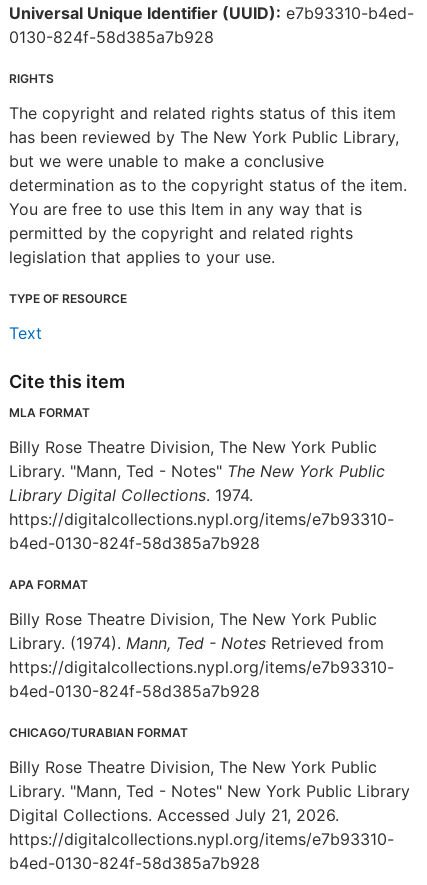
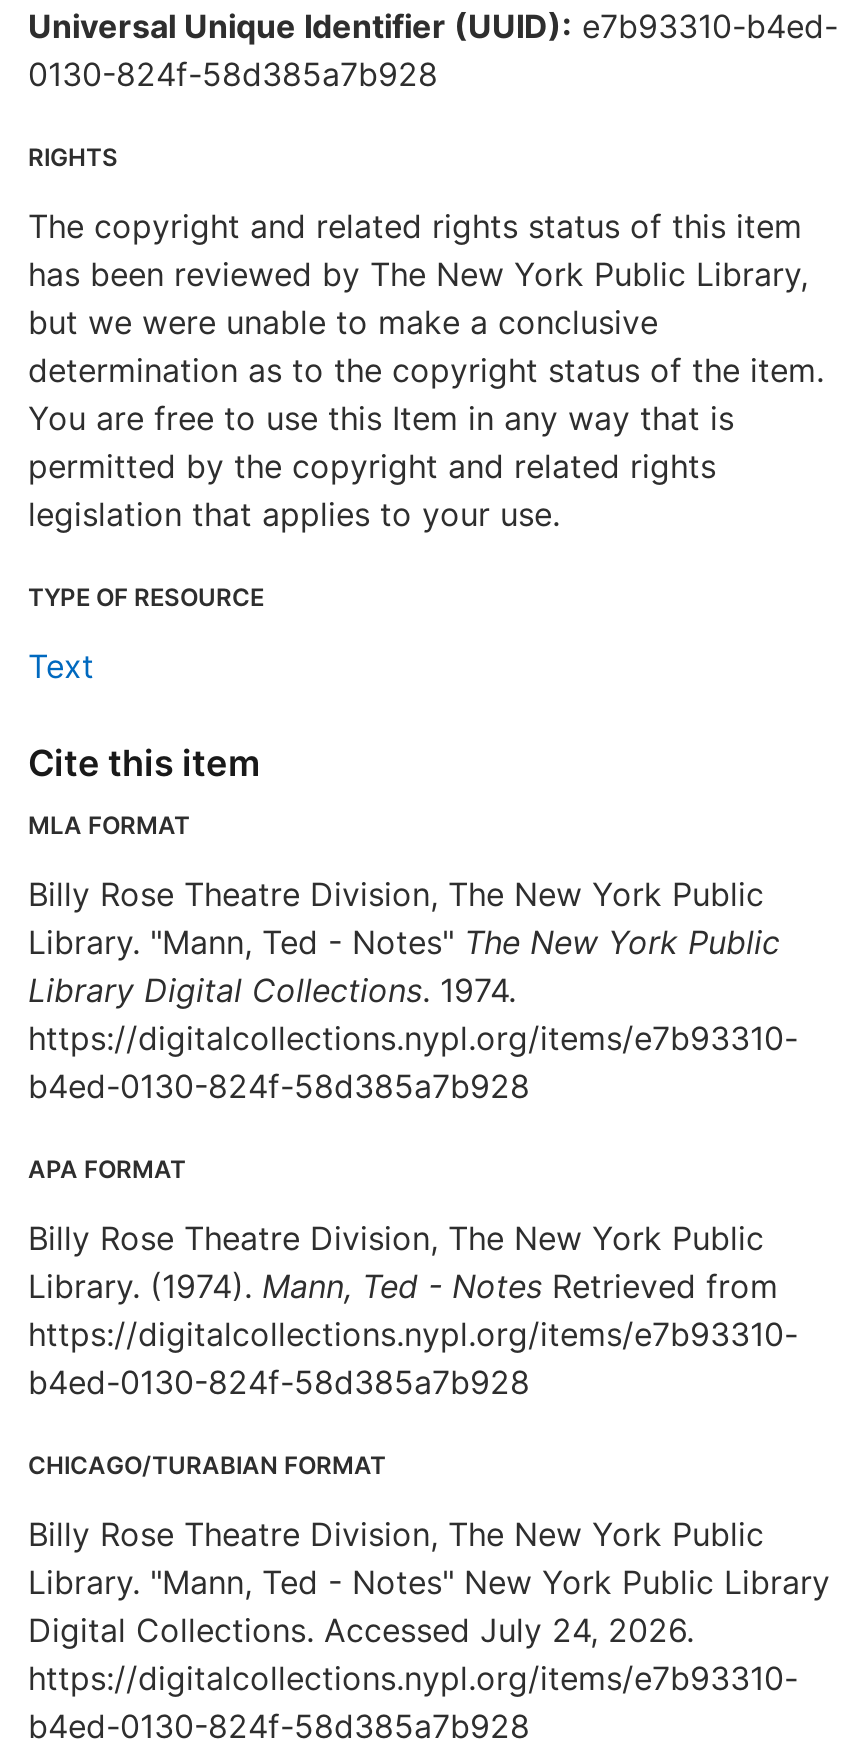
- Digital Collections. Accessed July 21, 2026.
+ Digital Collections. Accessed July 24, 2026.
